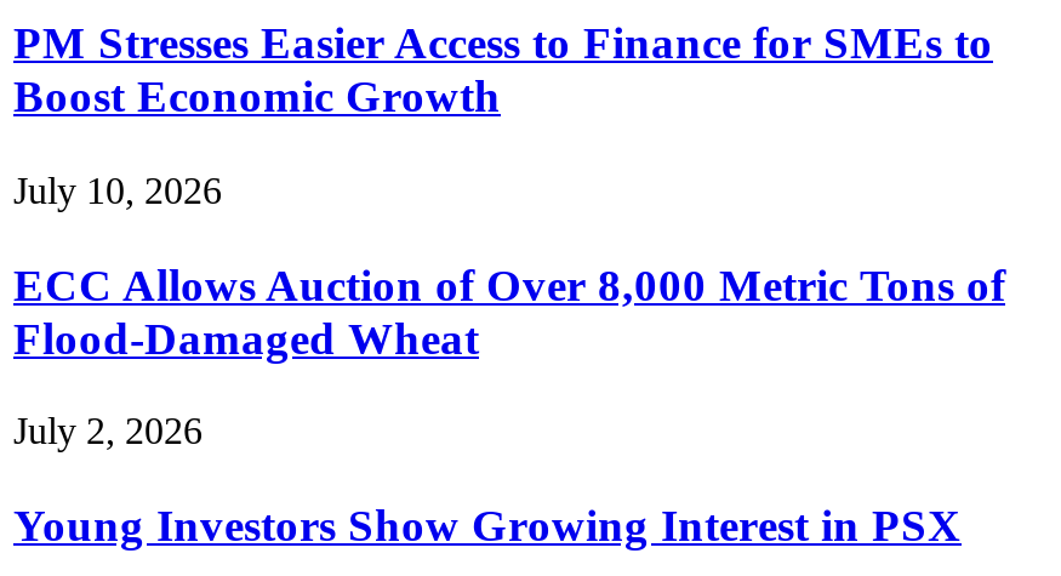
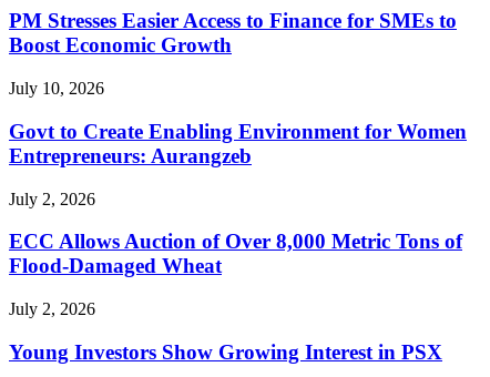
+ Govt to Create Enabling Environment for Women
+ Entrepreneurs: Aurangzeb
+ July 2, 2026
